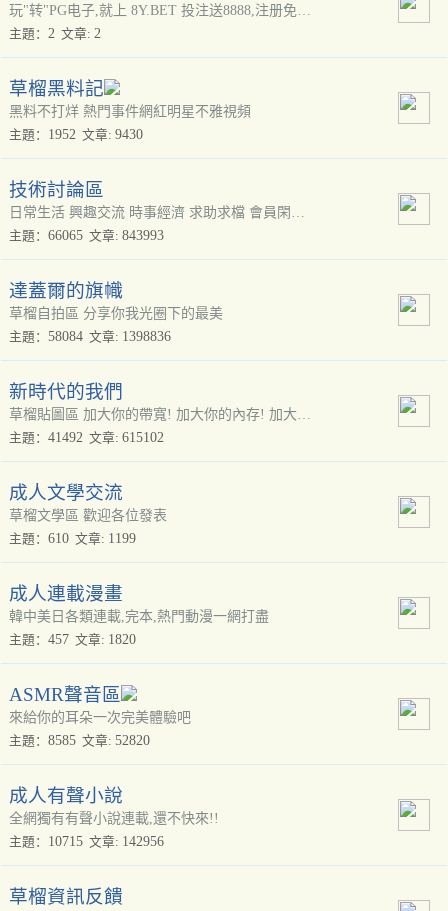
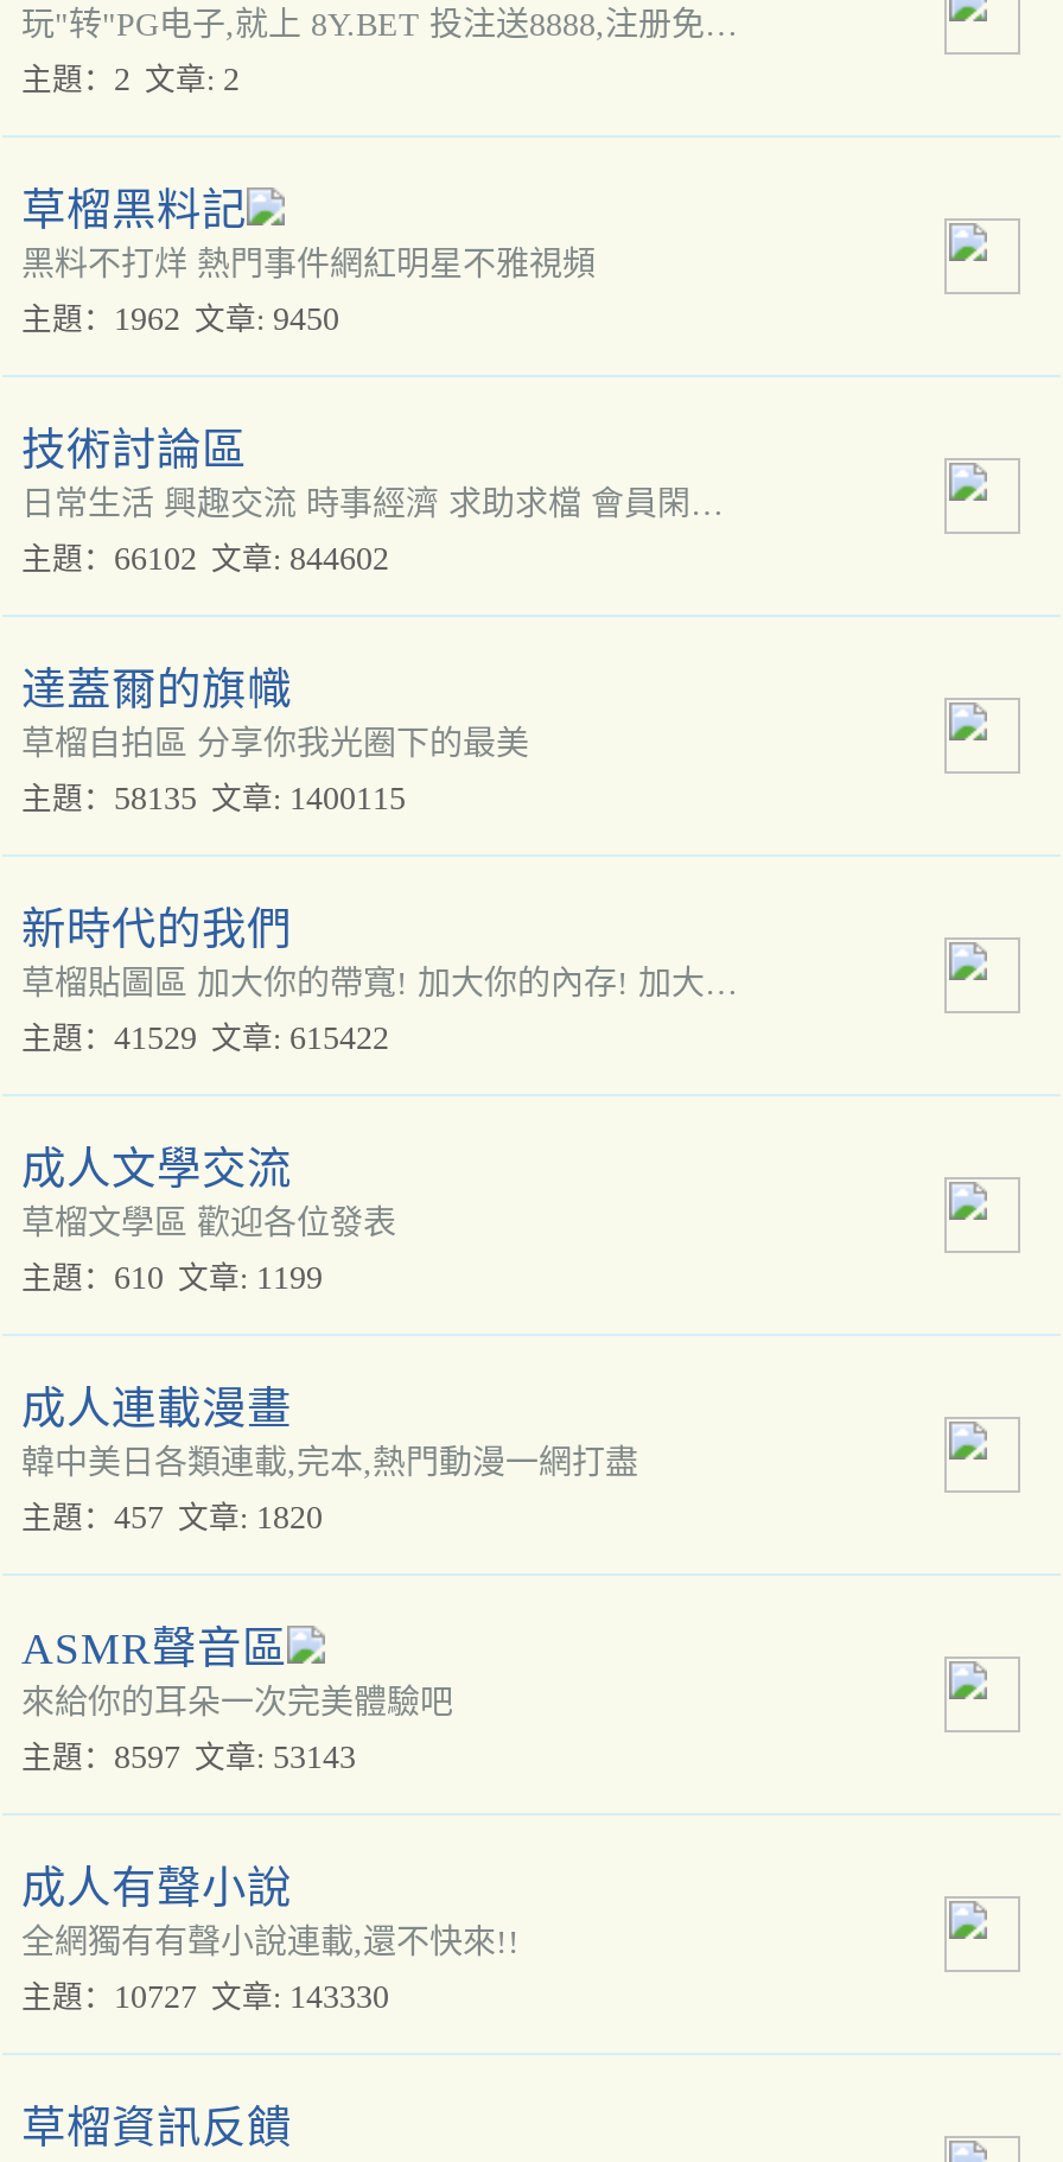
- 主題：1952文章: 9430
+ 主題：1962文章: 9450

- 主題：66065文章: 843993
+ 主題：66102文章: 844602

- 主題：58084文章: 1398836
+ 主題：58135文章: 1400115

- 主題：41492文章: 615102
+ 主題：41529文章: 615422

- 主題：8585文章: 52820
+ 主題：8597文章: 53143

- 主題：10715文章: 142956
+ 主題：10727文章: 143330
